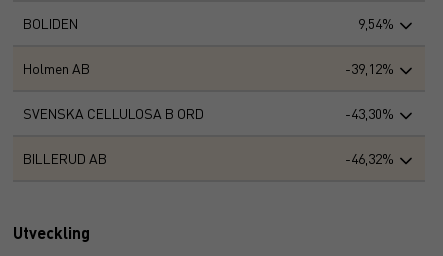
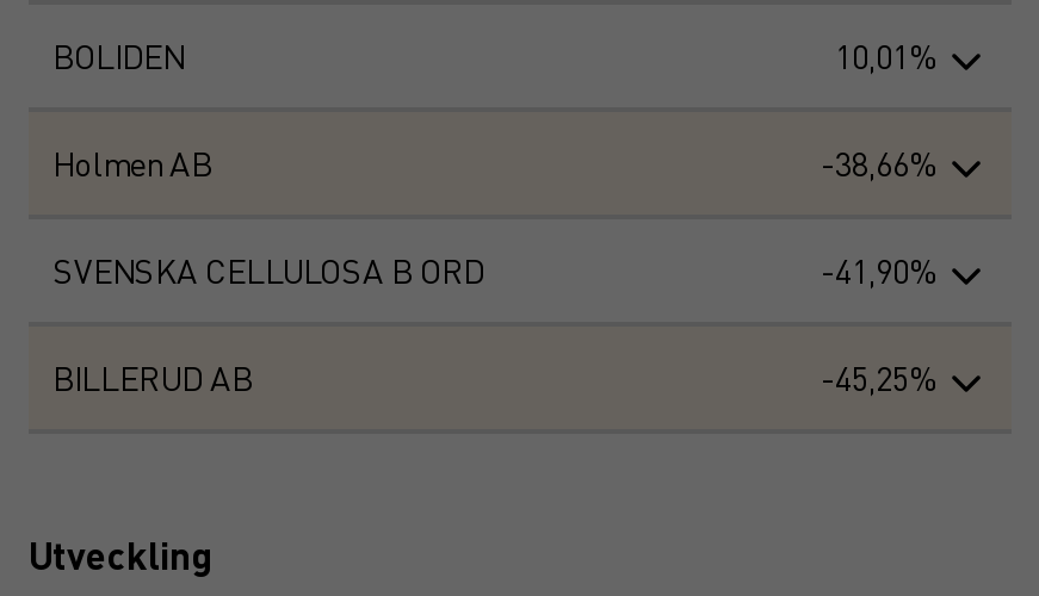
- 9,54%
+ 10,01%

- -39,12%
+ -38,66%

- -43,30%
+ -41,90%

- -46,32%
+ -45,25%
